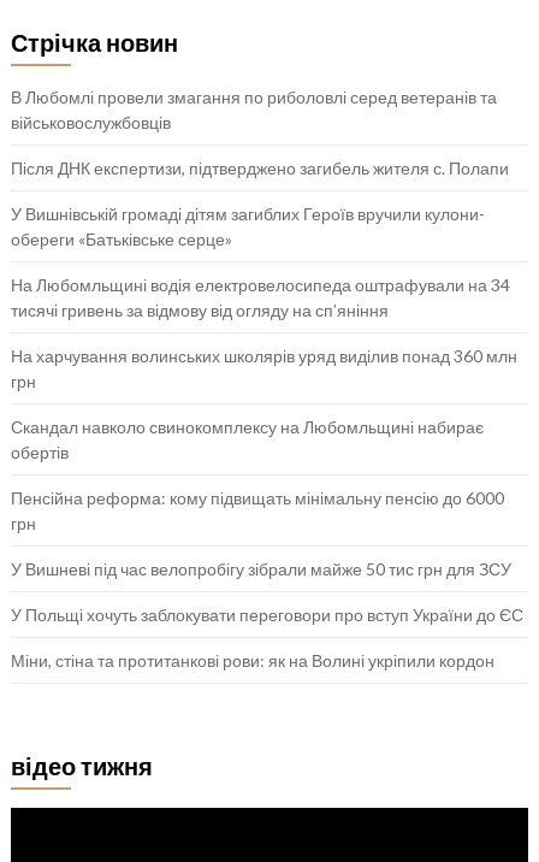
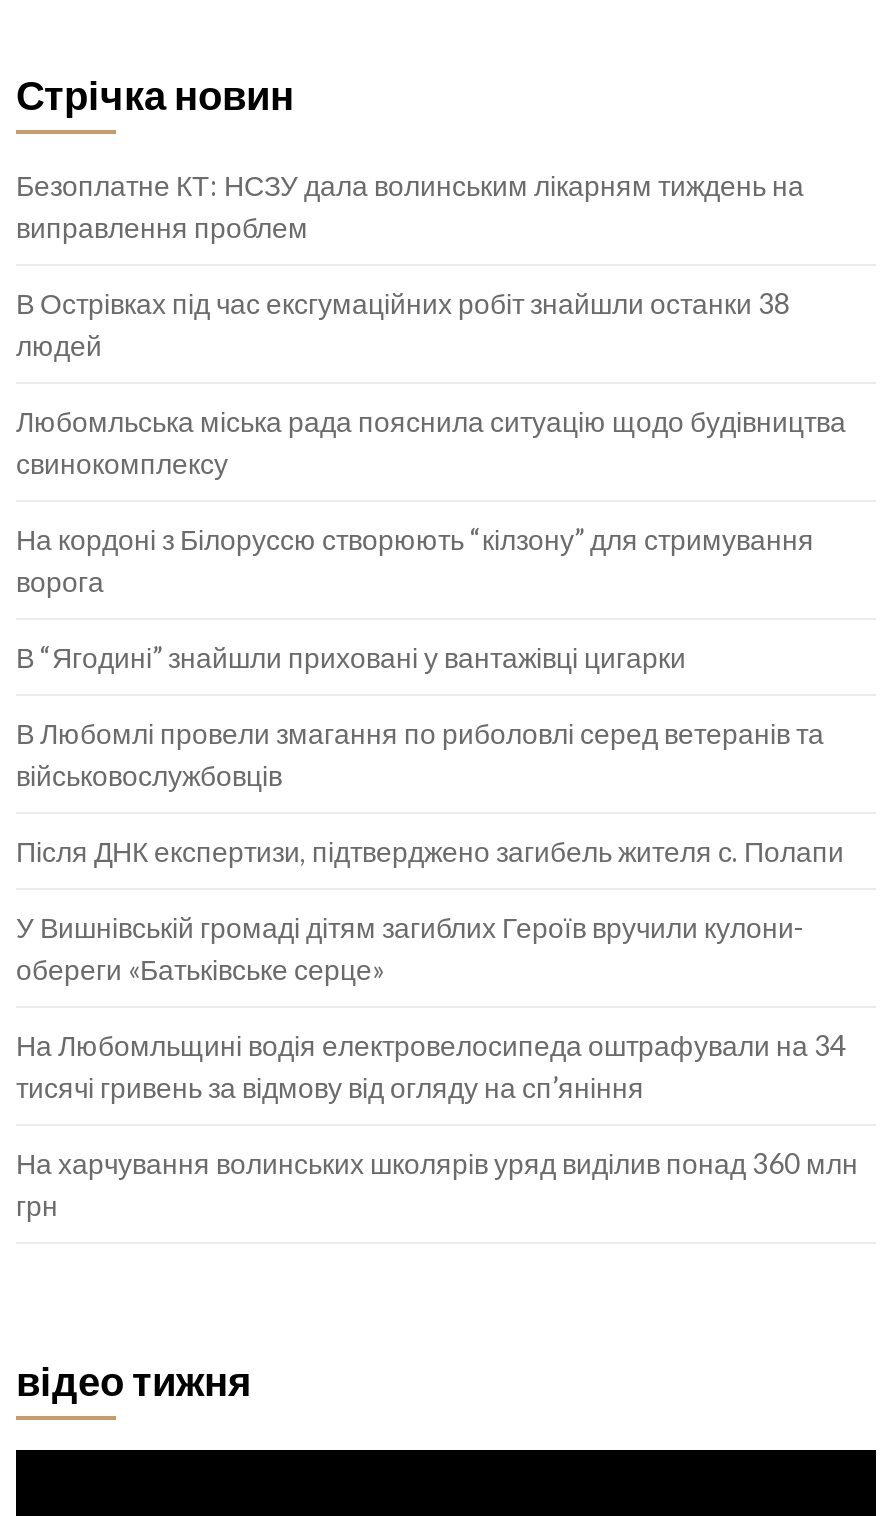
+ Безоплатне КТ: НСЗУ дала волинським лікарням тиждень на
+ виправлення проблем
+ В Острівках під час ексгумаційних робіт знайшли останки 38
+ людей
+ Любомльська міська рада пояснила ситуацію щодо будівництва
+ свинокомплексу
+ На кордоні з Білоруссю створюють “кілзону” для стримування
+ ворога
+ В “Ягодині” знайшли приховані у вантажівці цигарки

moved down: В Любомлі провели змагання по риболовлі серед ветеранів та | військовослужбовців | Після ДНК експертизи, підтверджено загибель жителя с. Полапи | ... | На харчування волинських школярів уряд виділив понад 360 млн | грн

- Скандал навколо свинокомплексу на Любомльщині набирає
- обертів
- Пенсійна реформа: кому підвищать мінімальну пенсію до 6000
- грн
- У Вишневі під час велопробігу зібрали майже 50 тис грн для ЗСУ
- У Польщі хочуть заблокувати переговори про вступ України до ЄС
- Міни, стіна та протитанкові рови: як на Волині укріпили кордон
